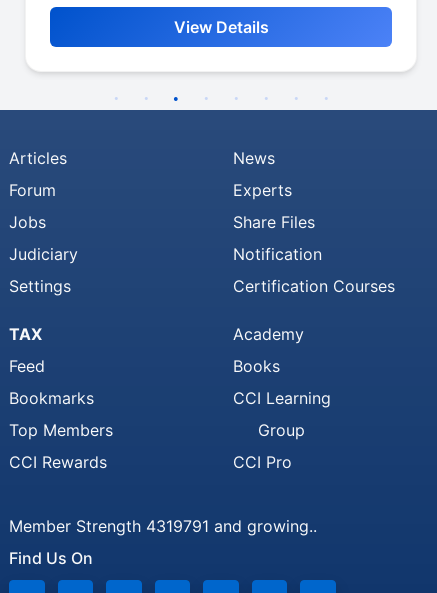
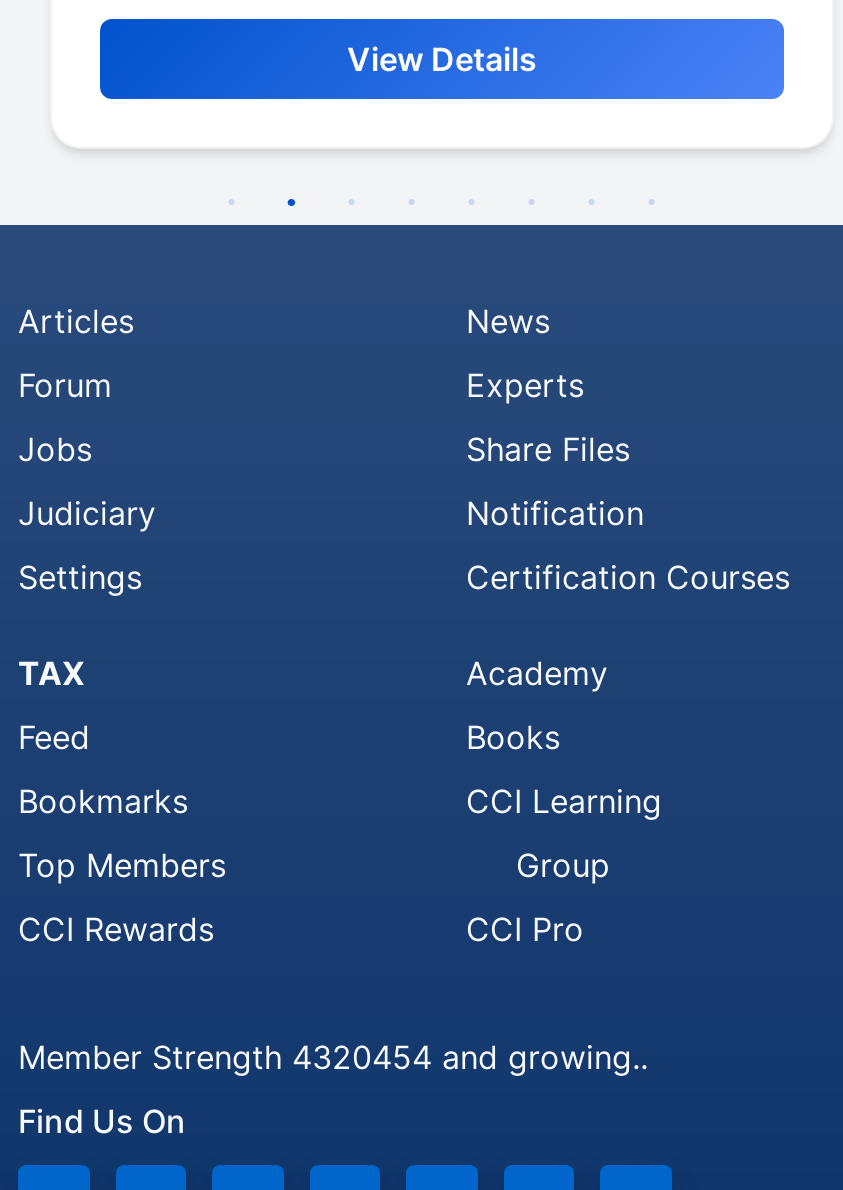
- Member Strength 4319791 and growing..
+ Member Strength 4320454 and growing..
